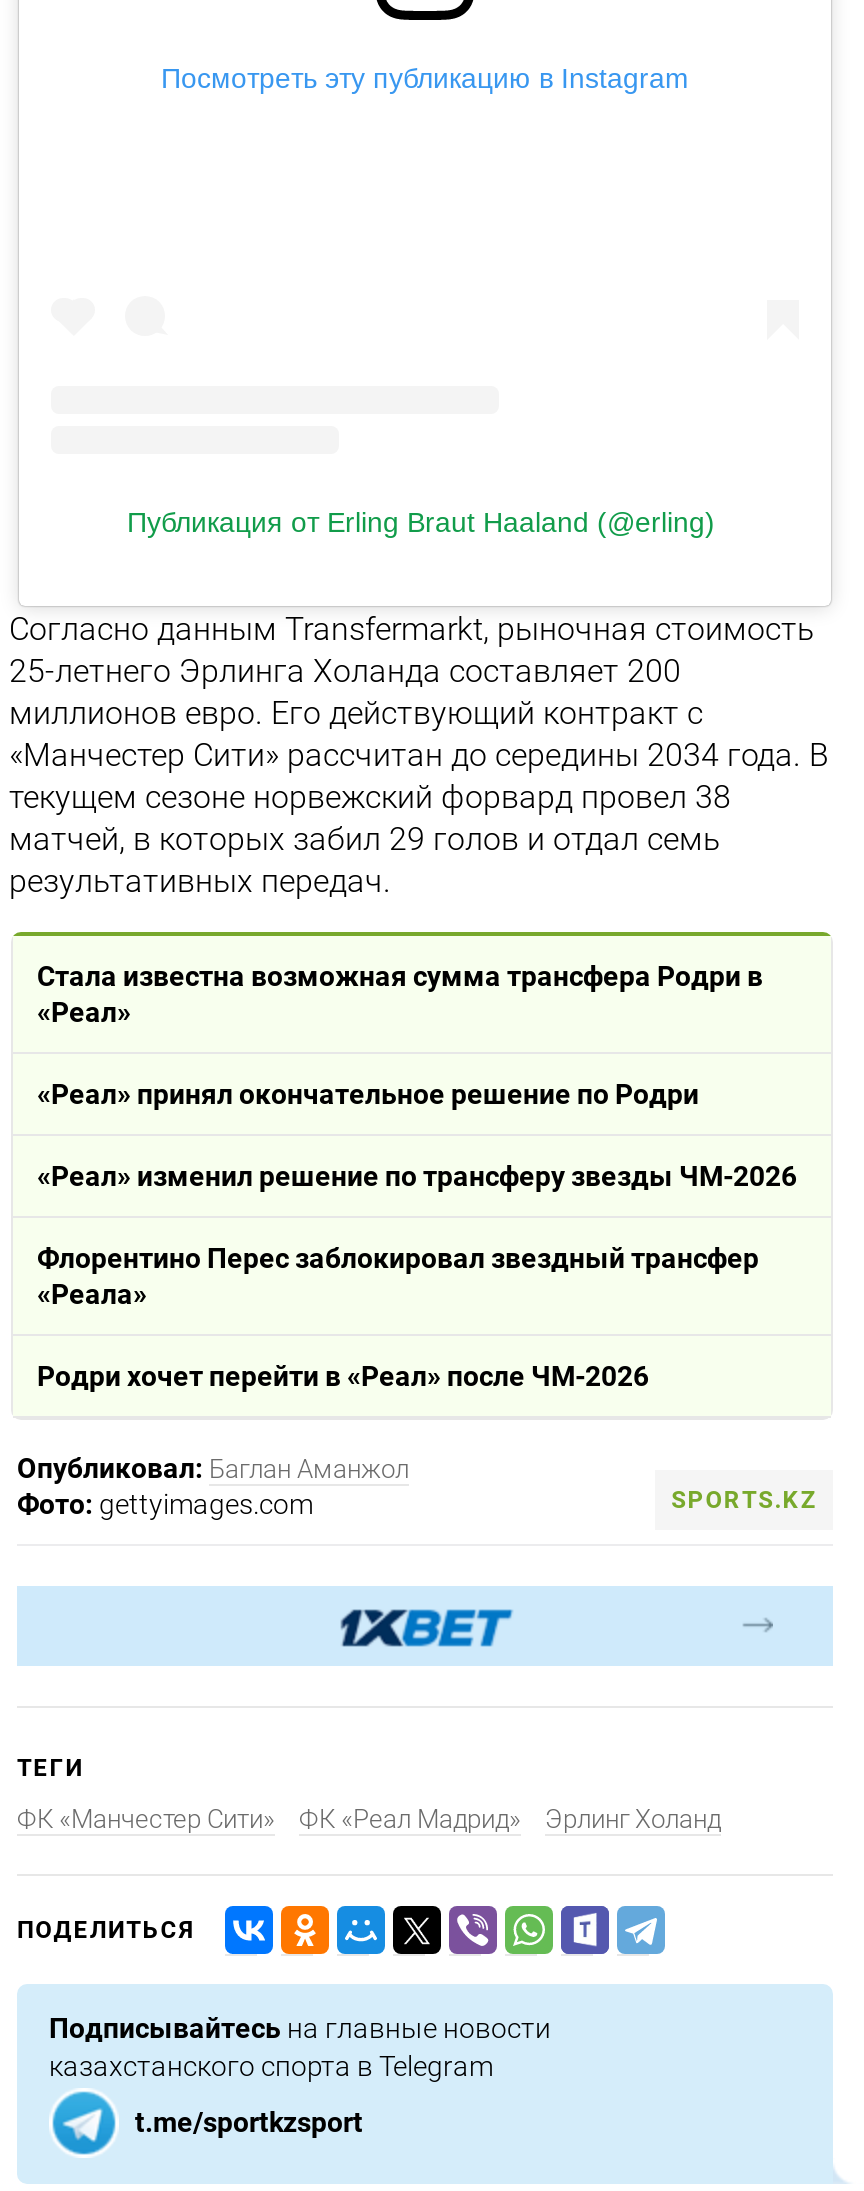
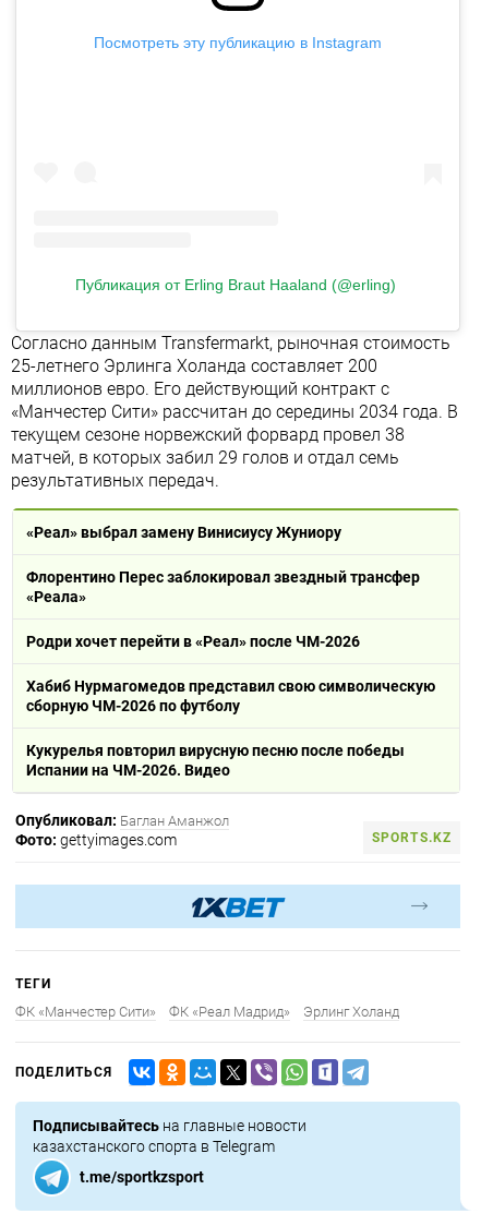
- Стала известна возможная сумма трансфера Родри в
- «Реал»
- «Реал» принял окончательное решение по Родри
- «Реал» изменил решение по трансферу звезды ЧМ-2026
+ «Реал» выбрал замену Винисиусу Жуниору

moved up: Флорентино Перес заблокировал звездный трансфер | «Реала» | Родри хочет перейти в «Реал» после ЧМ-2026

+ Хабиб Нурмагомедов представил свою символическую
+ сборную ЧМ-2026 по футболу
+ Кукурелья повторил вирусную песню после победы
+ Испании на ЧМ-2026. Видео
